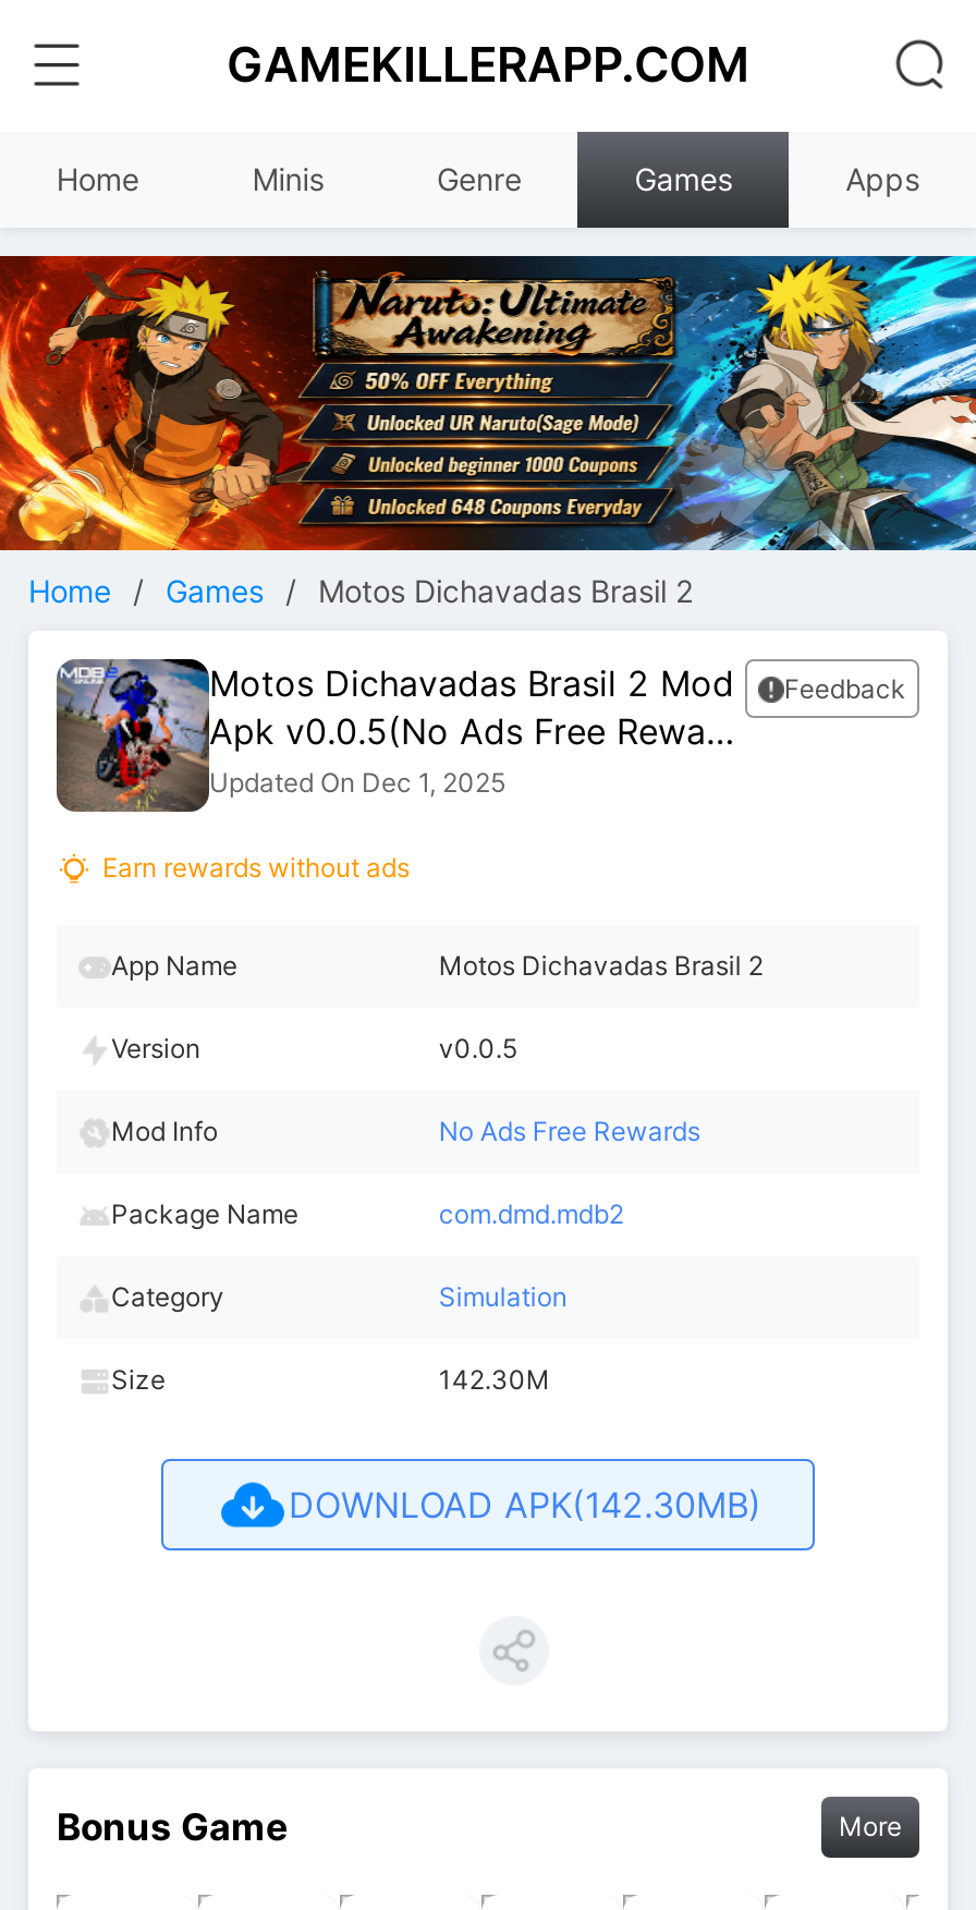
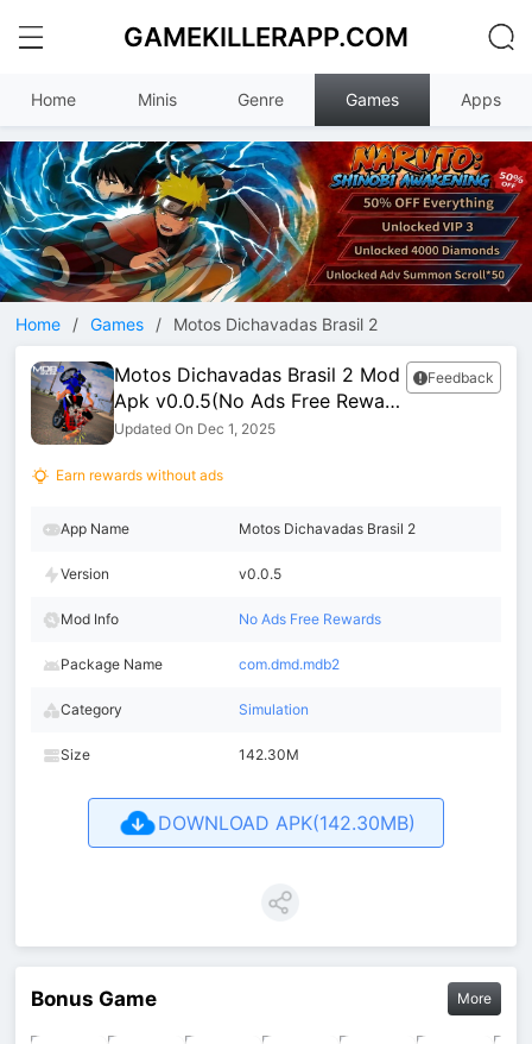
- [image]
+ [image]
